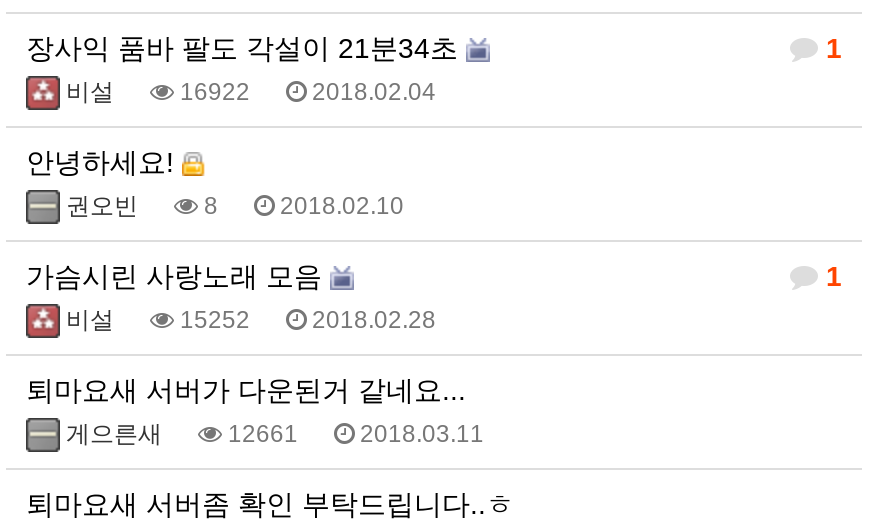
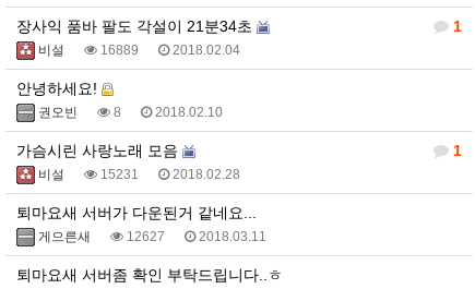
- 16922 2018.02.04
+ 16889 2018.02.04

- 15252 2018.02.28
+ 15231 2018.02.28

- 12661 2018.03.11
+ 12627 2018.03.11
